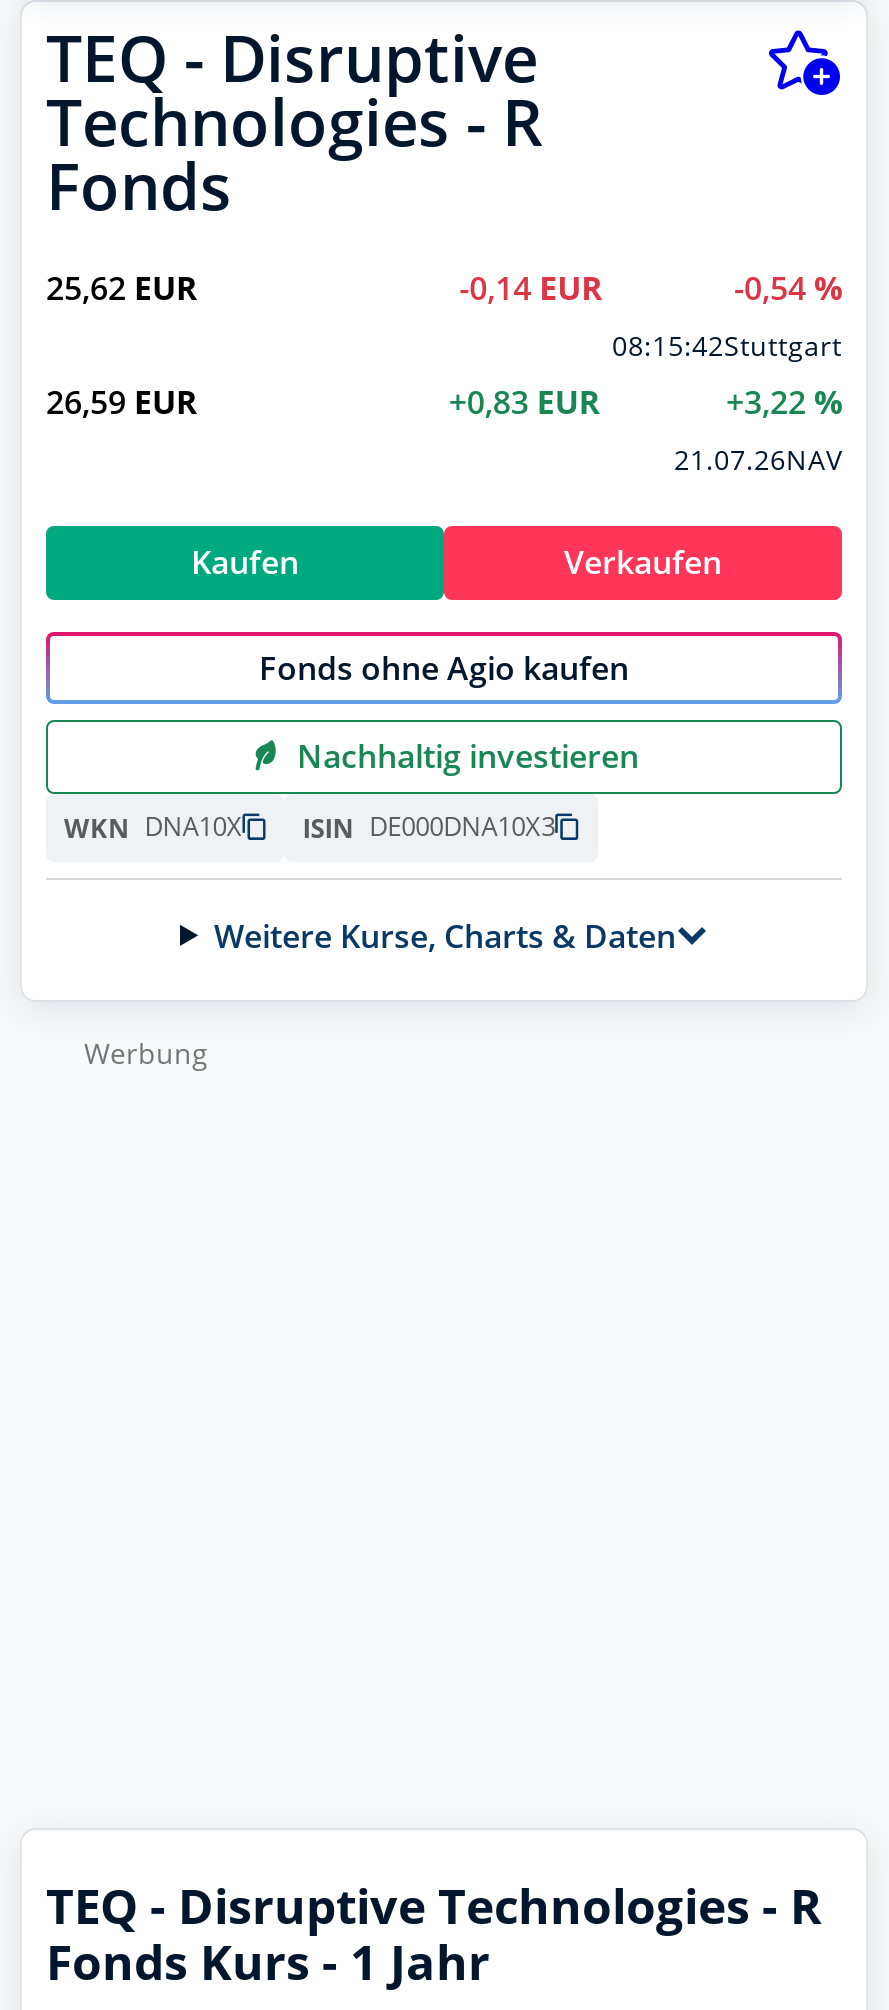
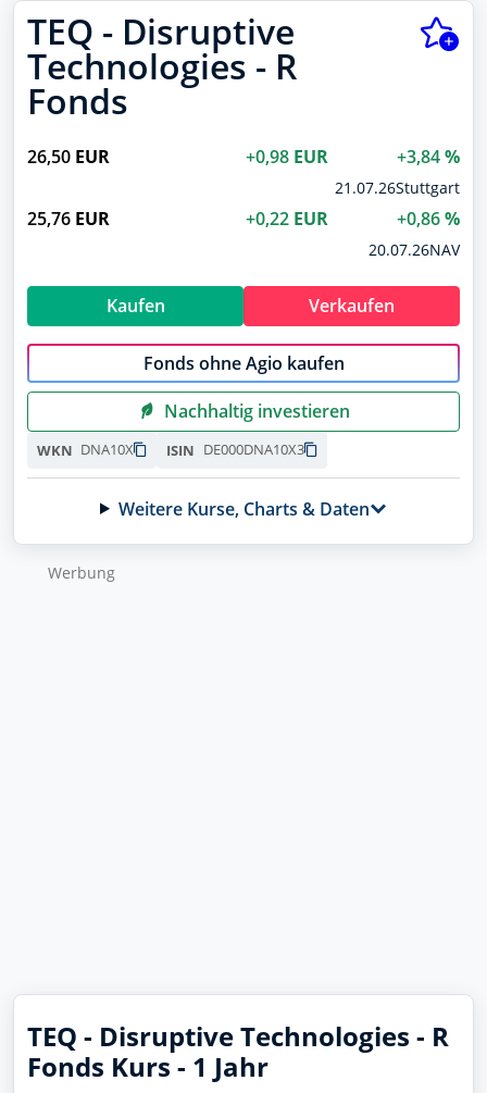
- 25,62 EUR
+ 26,50 EUR

- -0,14 EUR
+ +0,98 EUR

- -0,54%
+ +3,84%

- 08:15:42Stuttgart
+ 21.07.26Stuttgart

- 26,59 EUR
+ 25,76 EUR

- +0,83 EUR
+ +0,22 EUR

- +3,22%
+ +0,86%

- 21.07.26NAV
+ 20.07.26NAV
